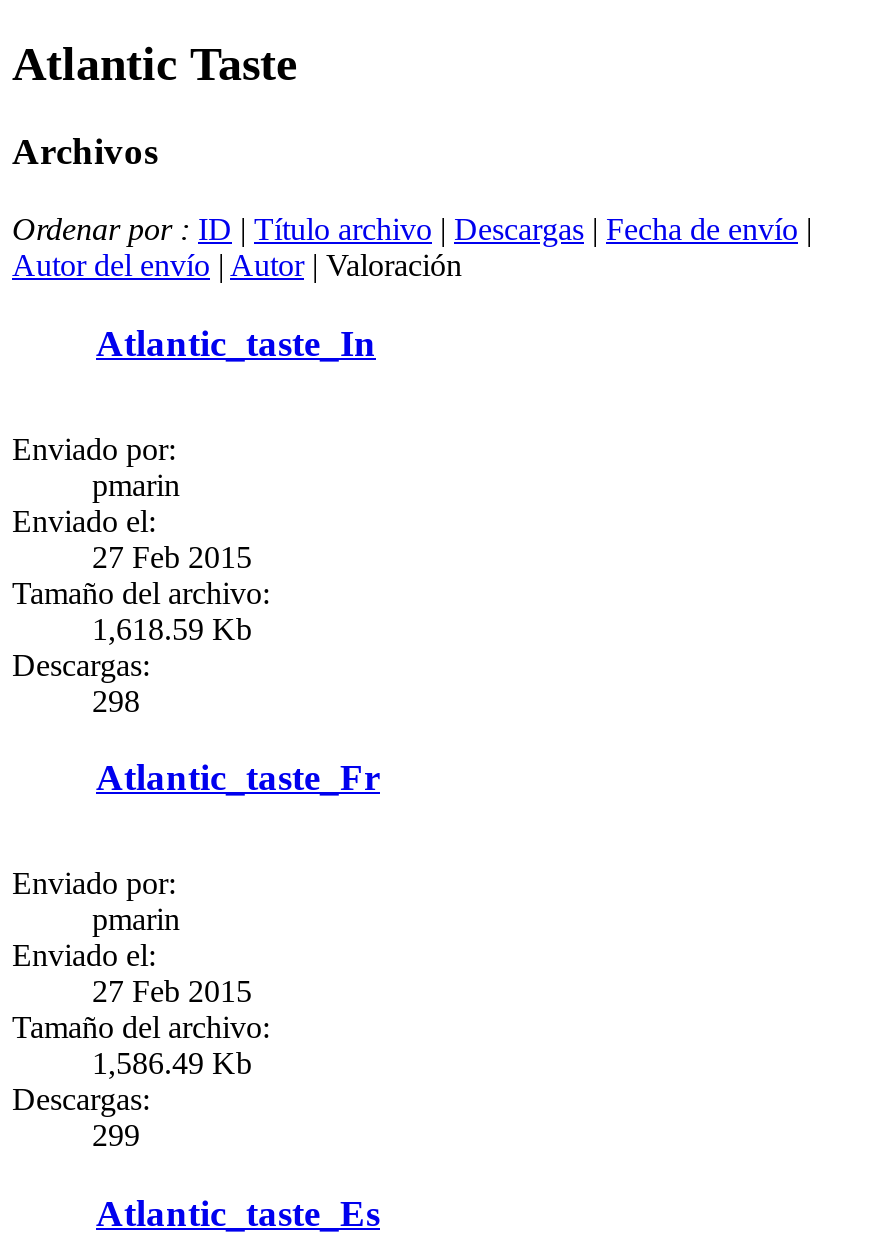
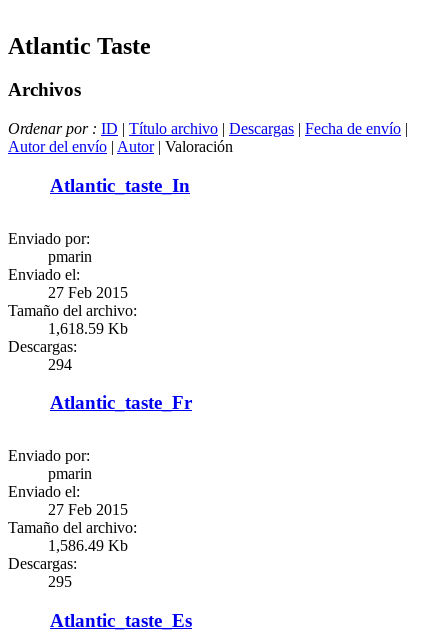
- 298
+ 294

- 299
+ 295
